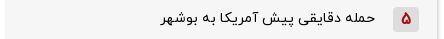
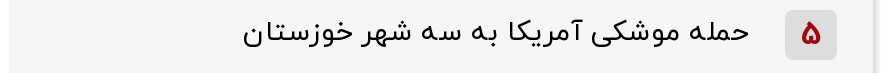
- حمله دقایقی پیش آمریکا به بوشهر
+ حمله موشکی آمریکا به سه شهر خوزستان
